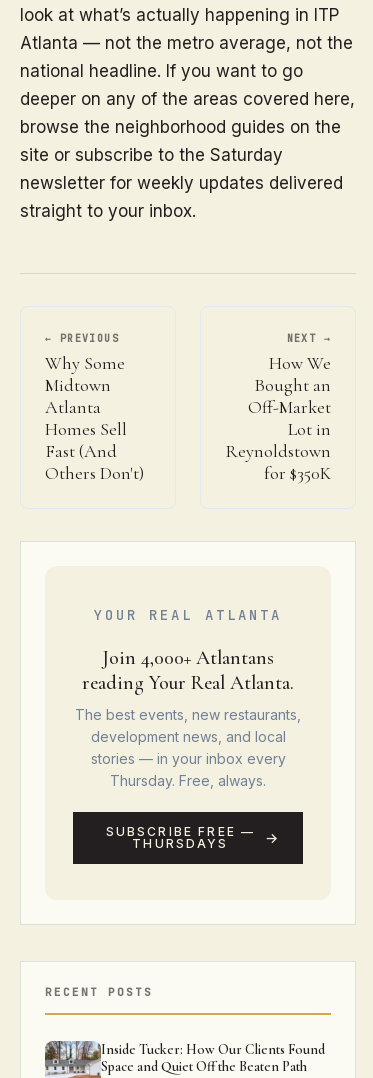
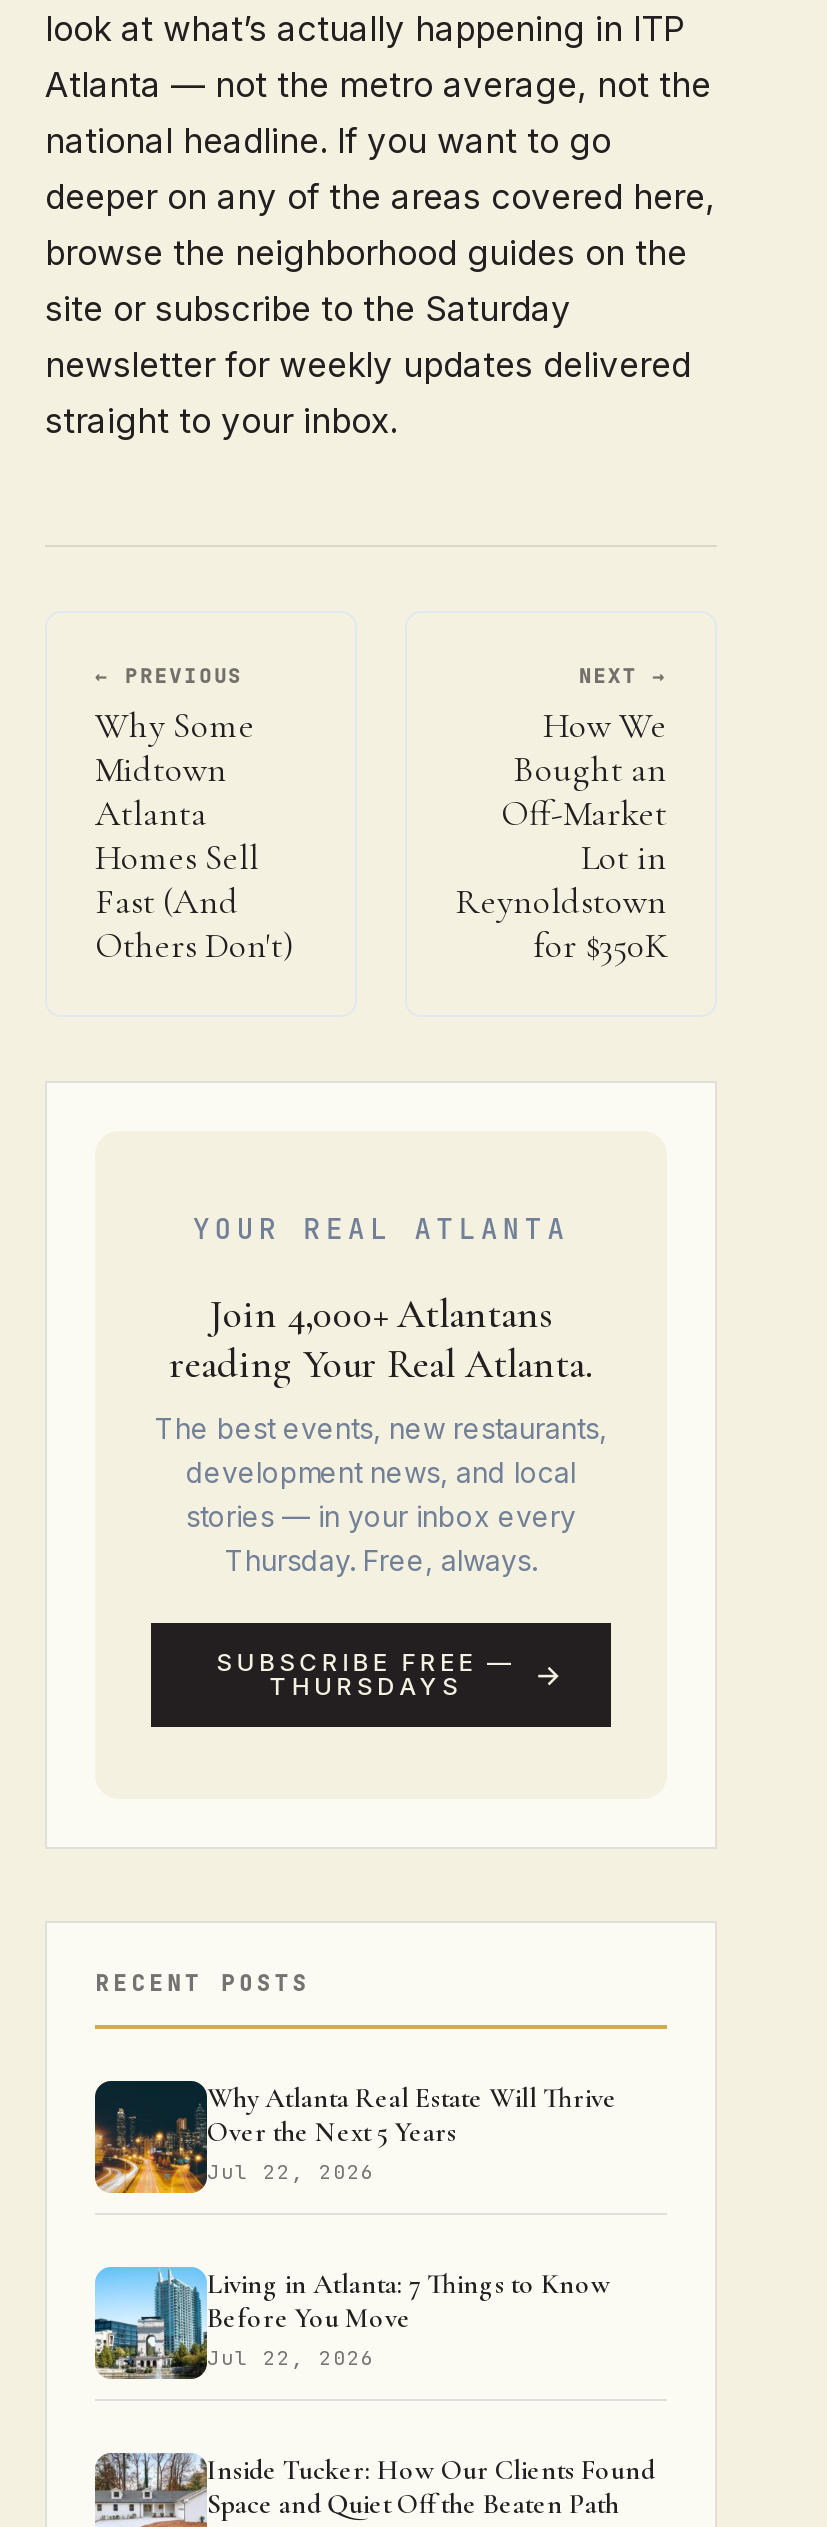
+ [image]
+ Why Atlanta Real Estate Will Thrive
+ Over the Next 5 Years
+ Jul 22, 2026
+ Living in Atlanta: 7 Things to Know
+ Before You Move
+ Jul 22, 2026

+ [image]
